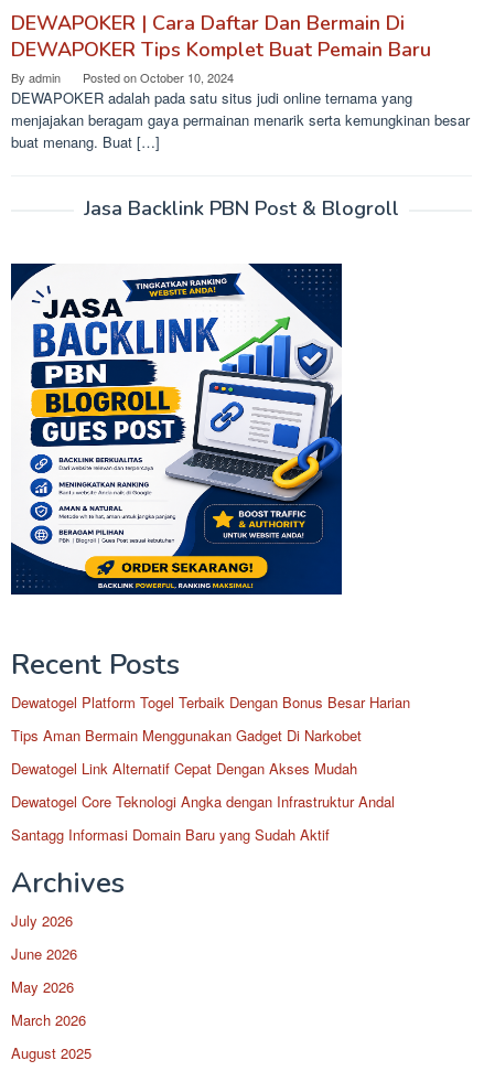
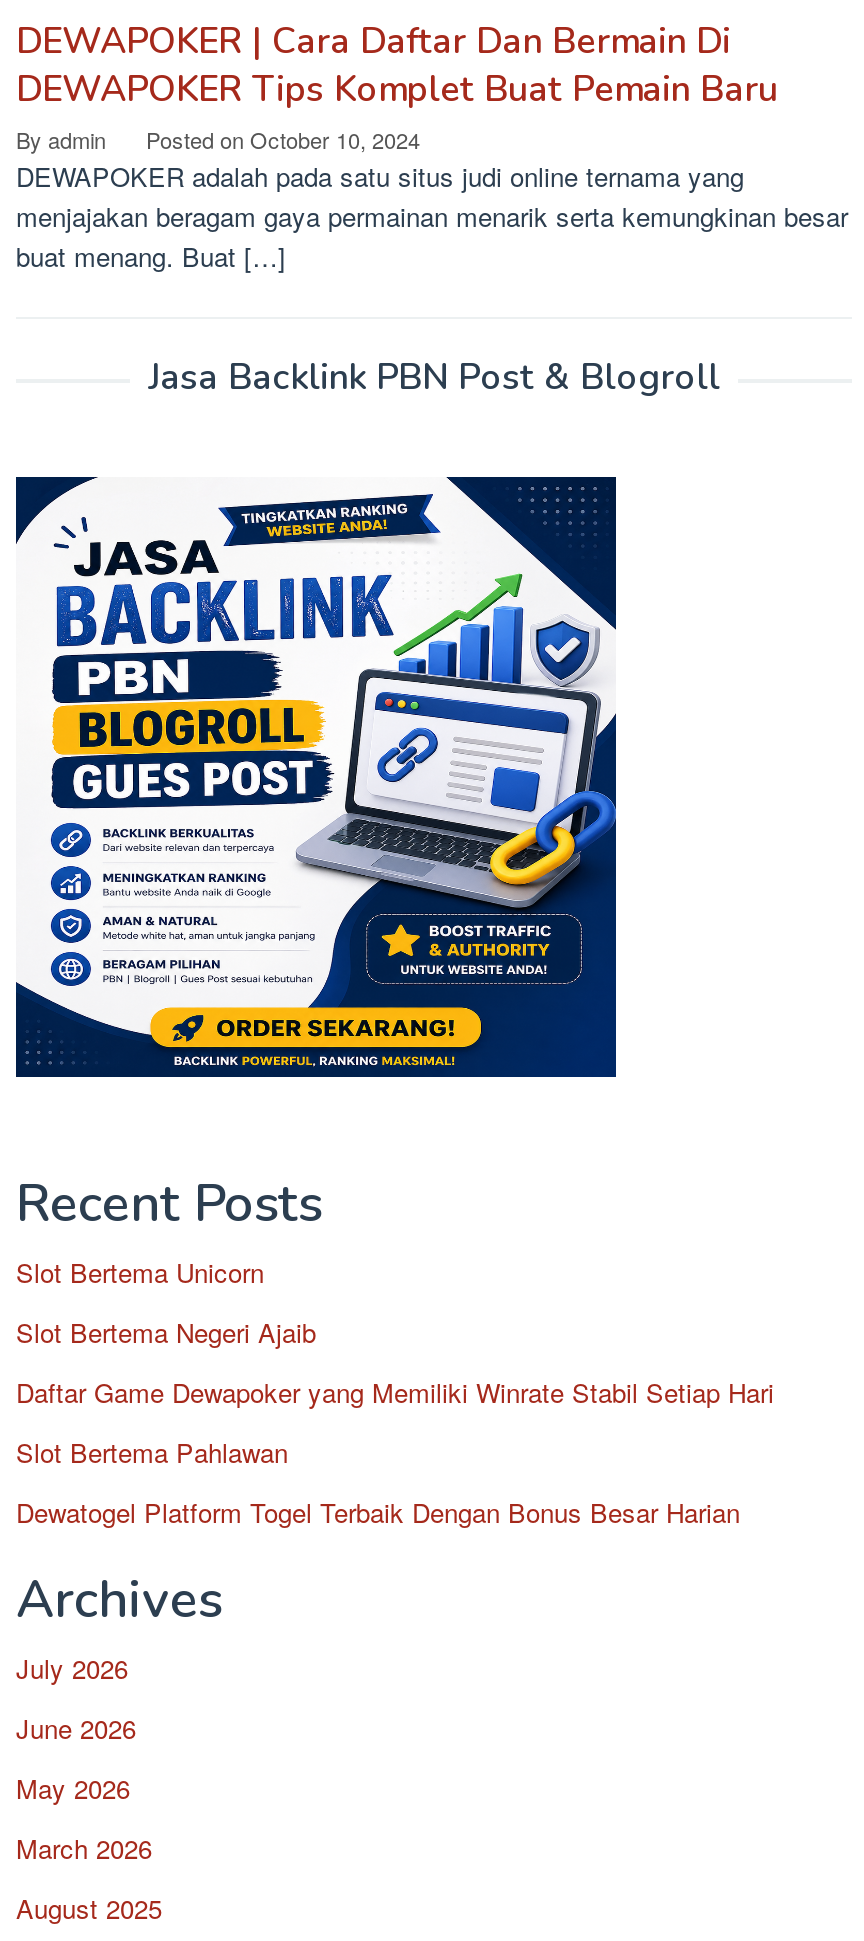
+ Slot Bertema Unicorn
+ Slot Bertema Negeri Ajaib
+ Daftar Game Dewapoker yang Memiliki Winrate Stabil Setiap Hari
+ Slot Bertema Pahlawan

moved down: Dewatogel Platform Togel Terbaik Dengan Bonus Besar Harian

- Tips Aman Bermain Menggunakan Gadget Di Narkobet
- Dewatogel Link Alternatif Cepat Dengan Akses Mudah
- Dewatogel Core Teknologi Angka dengan Infrastruktur Andal
- Santagg Informasi Domain Baru yang Sudah Aktif
